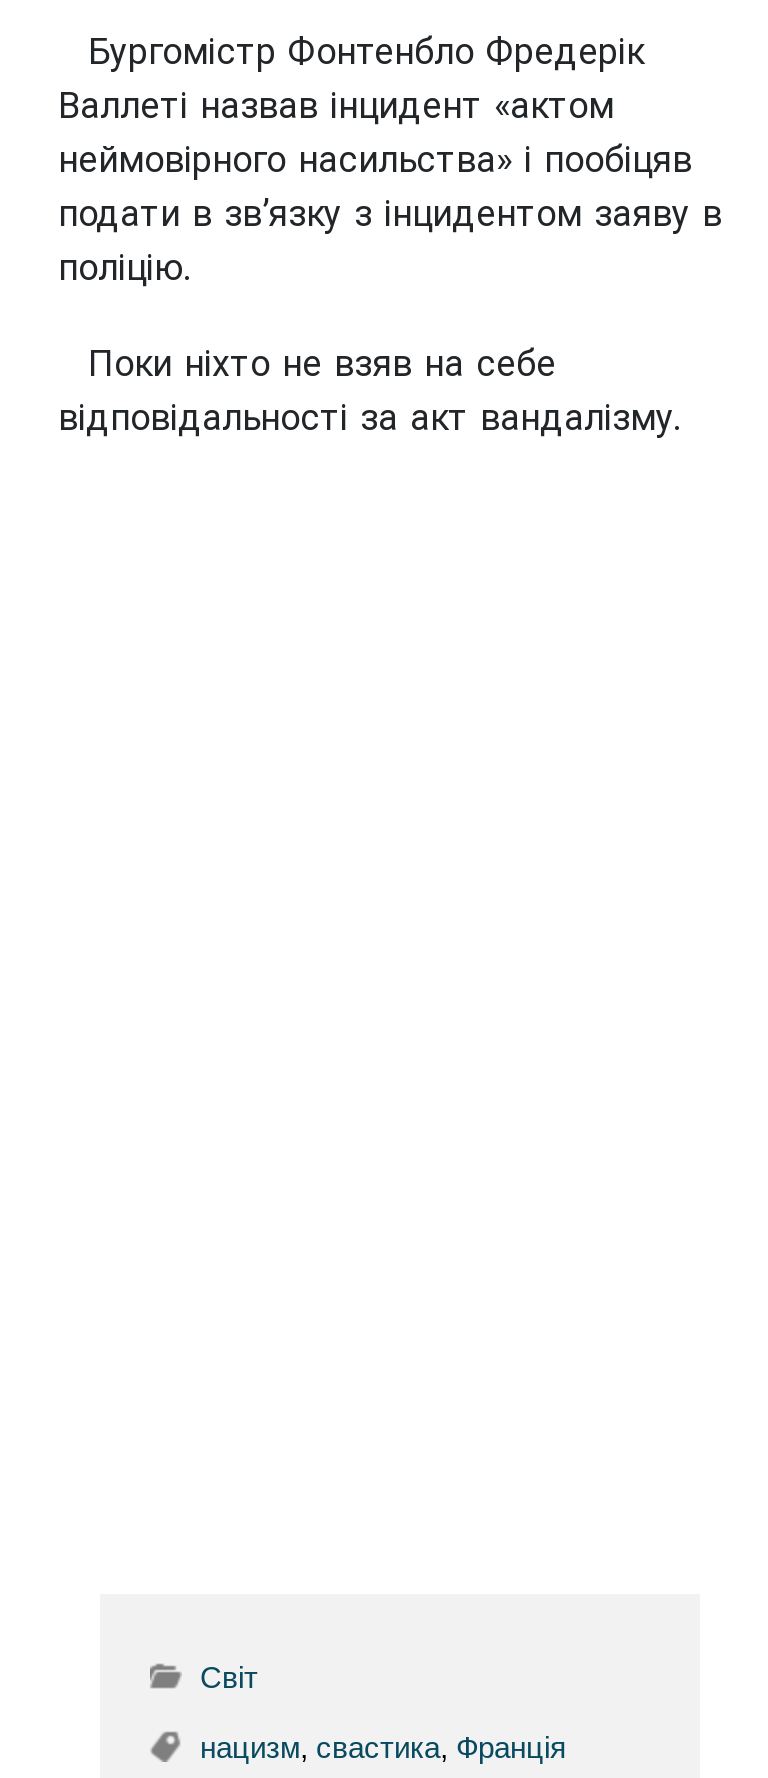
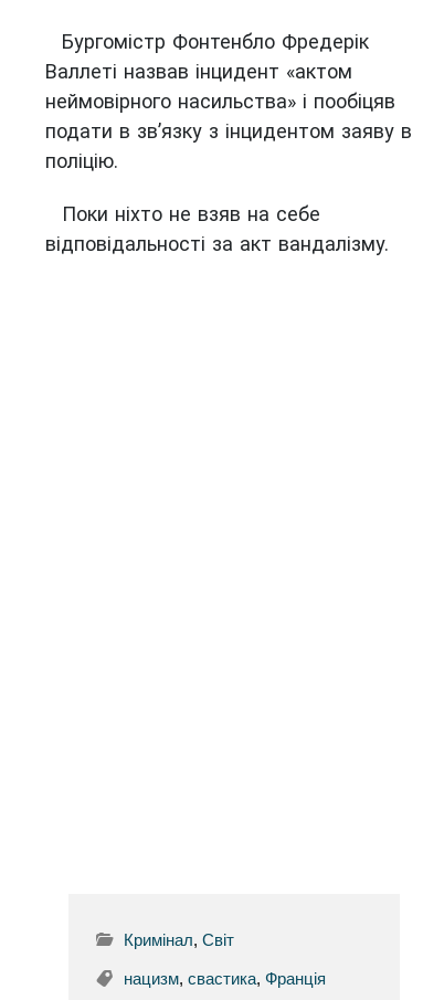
- Світ
+ Кримінал, Світ
